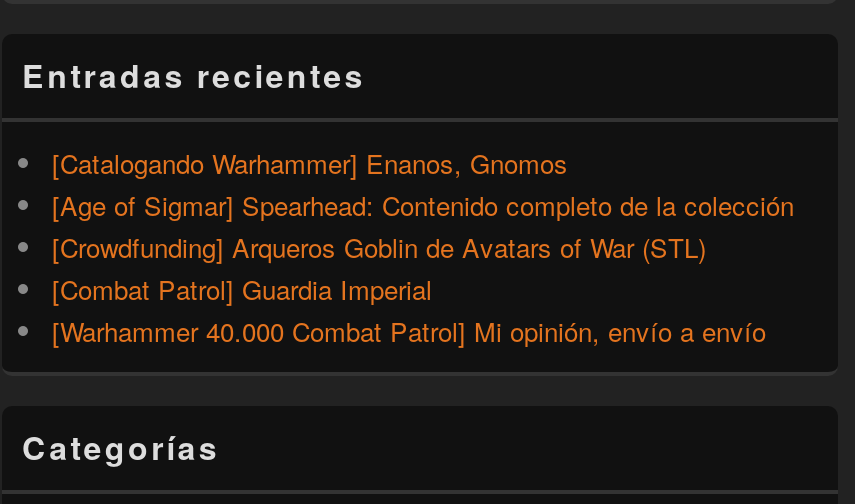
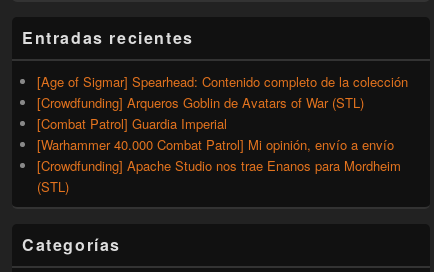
- [Catalogando Warhammer] Enanos, Gnomos

moved up: [Age of Sigmar] Spearhead: Contenido completo de la colección | [Crowdfunding] Arqueros Goblin de Avatars of War (STL) | [Combat Patrol] Guardia Imperial | [Warhammer 40.000 Combat Patrol] Mi opinión, envío a envío

+ [Crowdfunding] Apache Studio nos trae Enanos para Mordheim
+ (STL)
